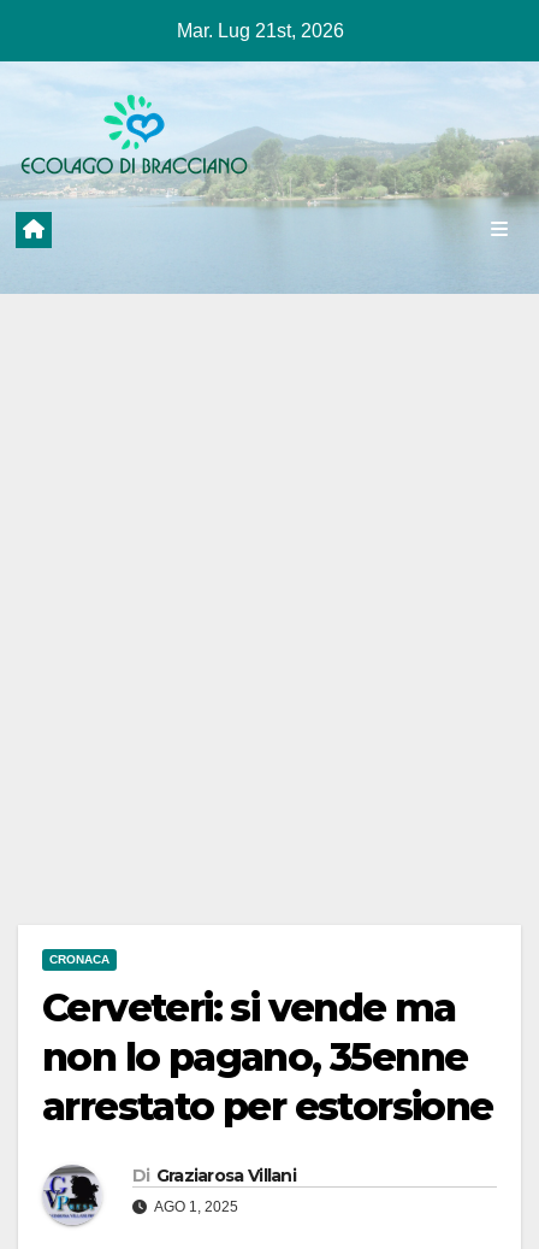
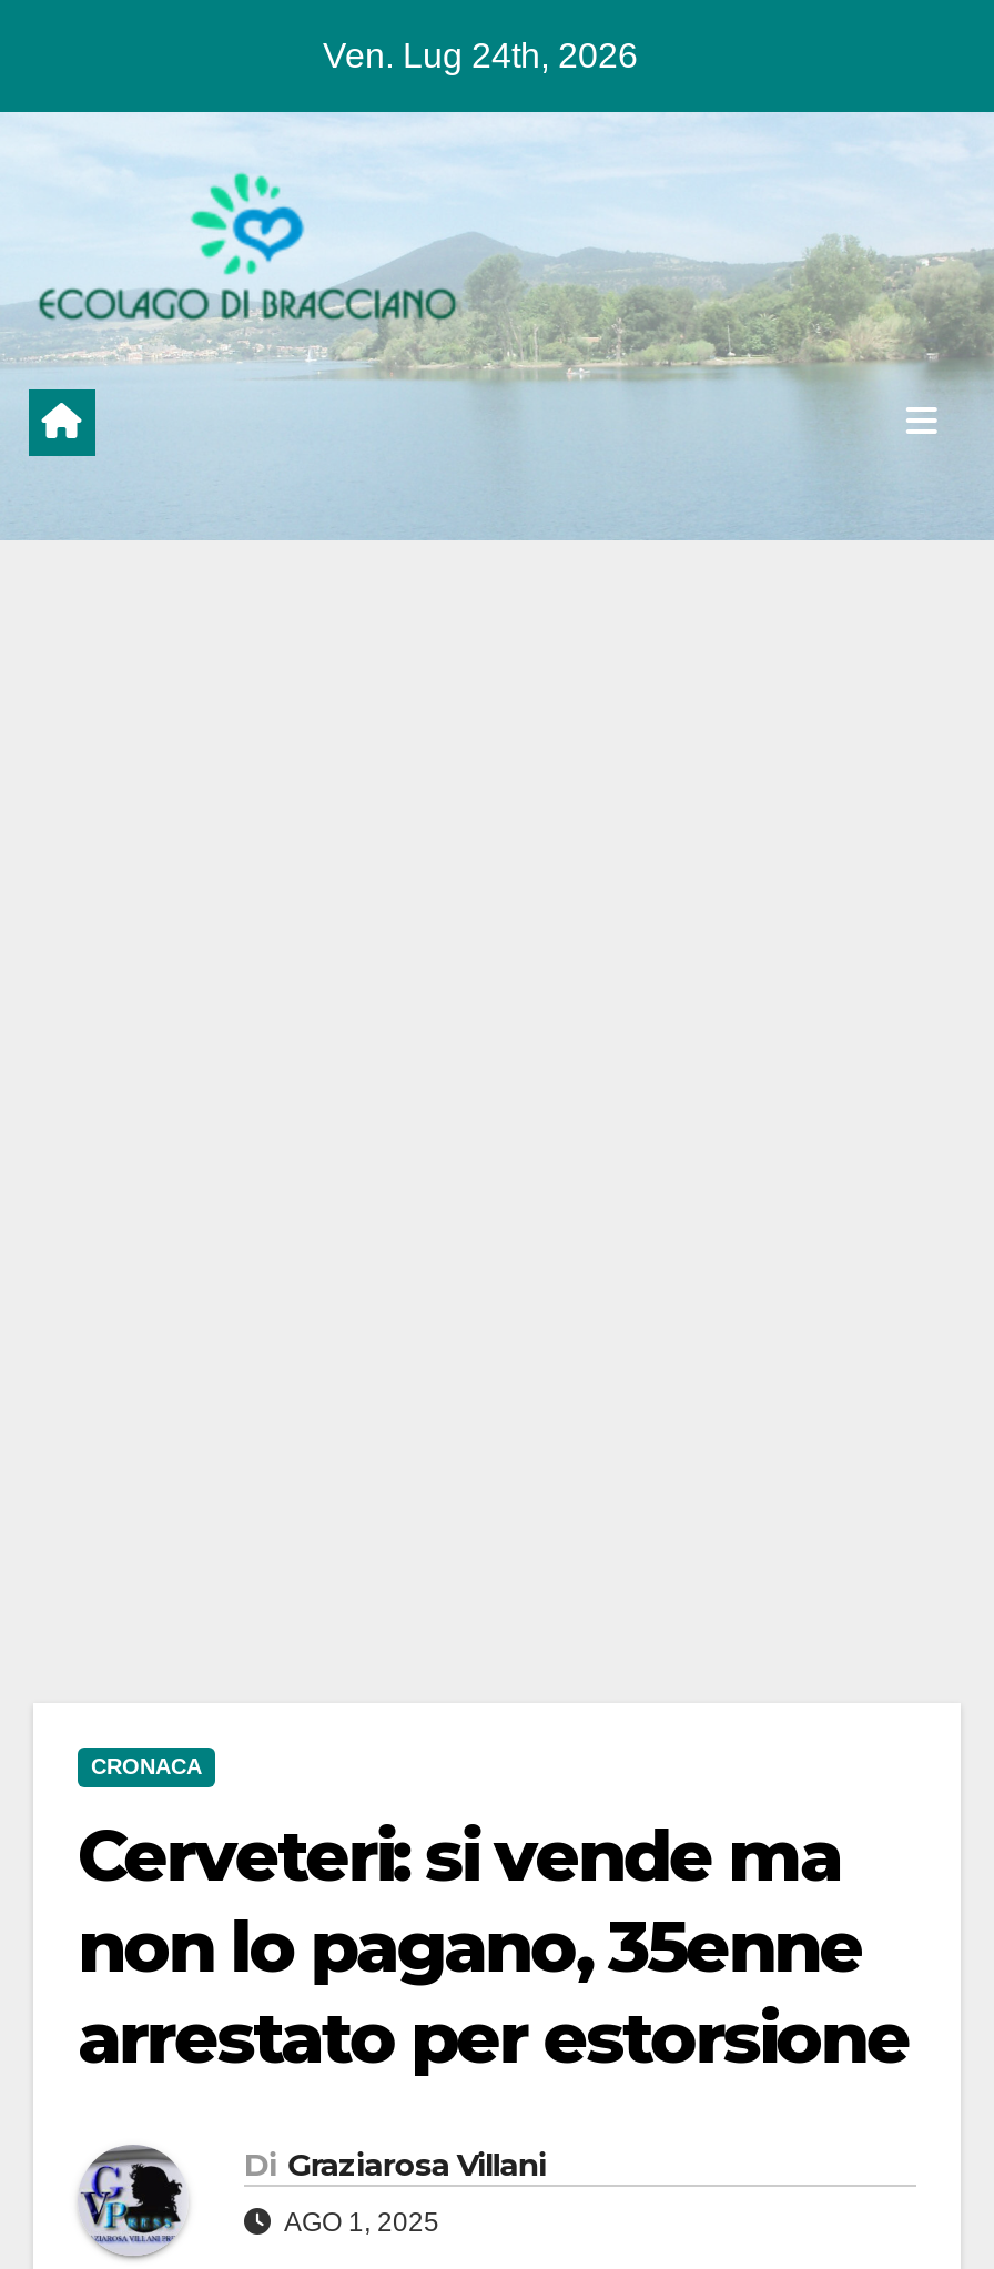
- Mar. Lug 21st, 2026
+ Ven. Lug 24th, 2026
